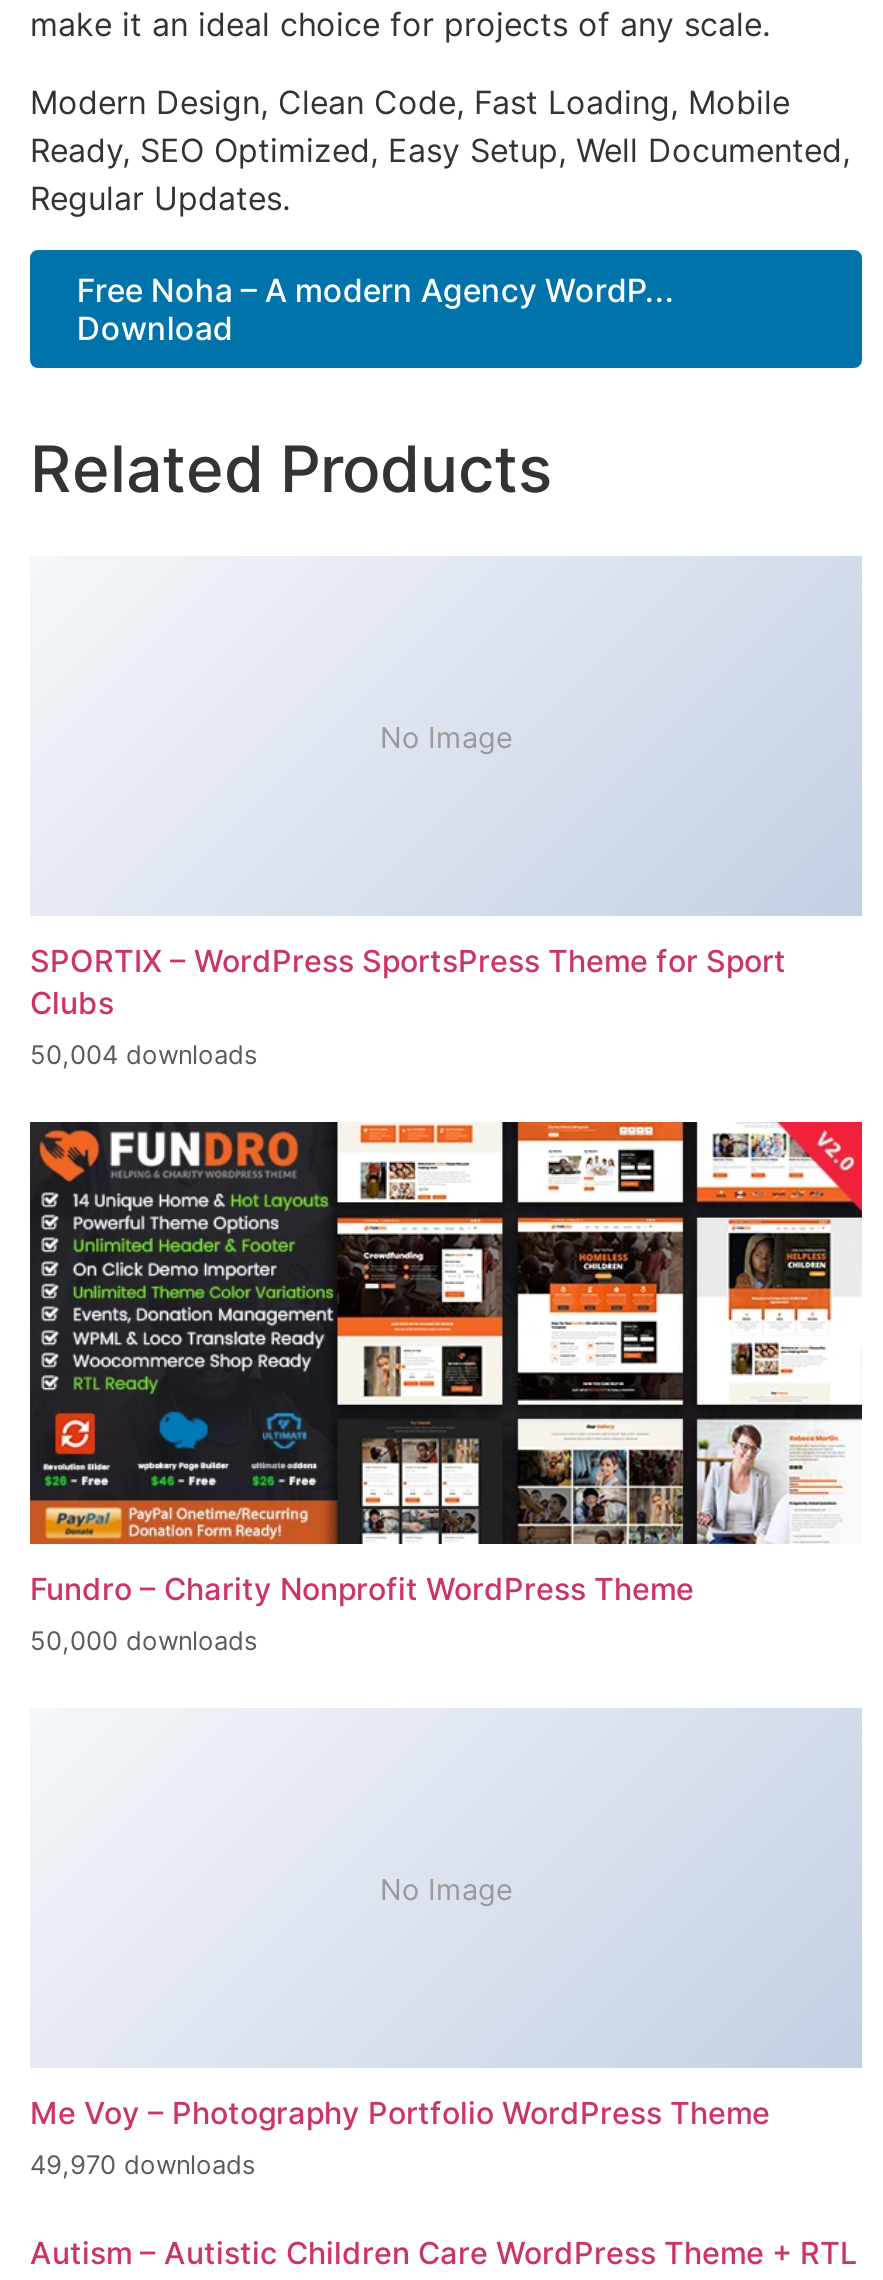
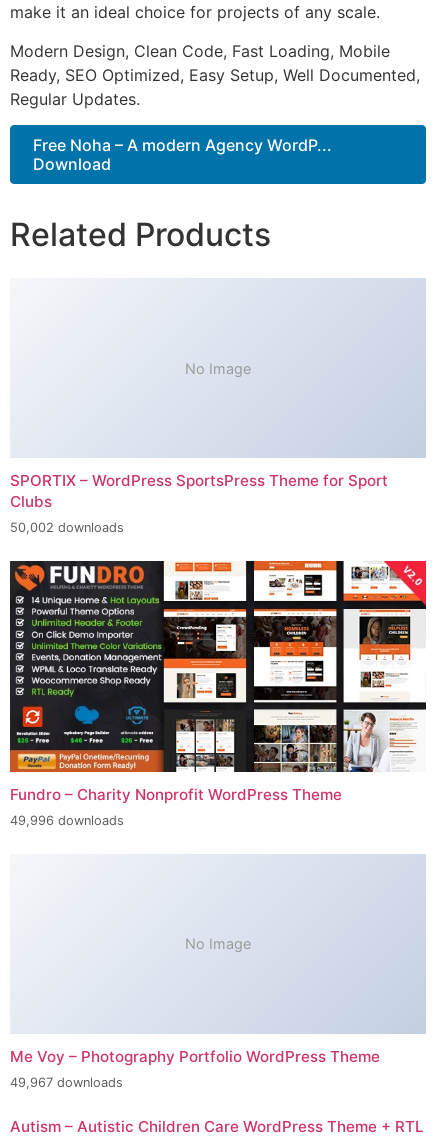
- 50,004 downloads
+ 50,002 downloads

- 50,000 downloads
+ 49,996 downloads

- 49,970 downloads
+ 49,967 downloads
